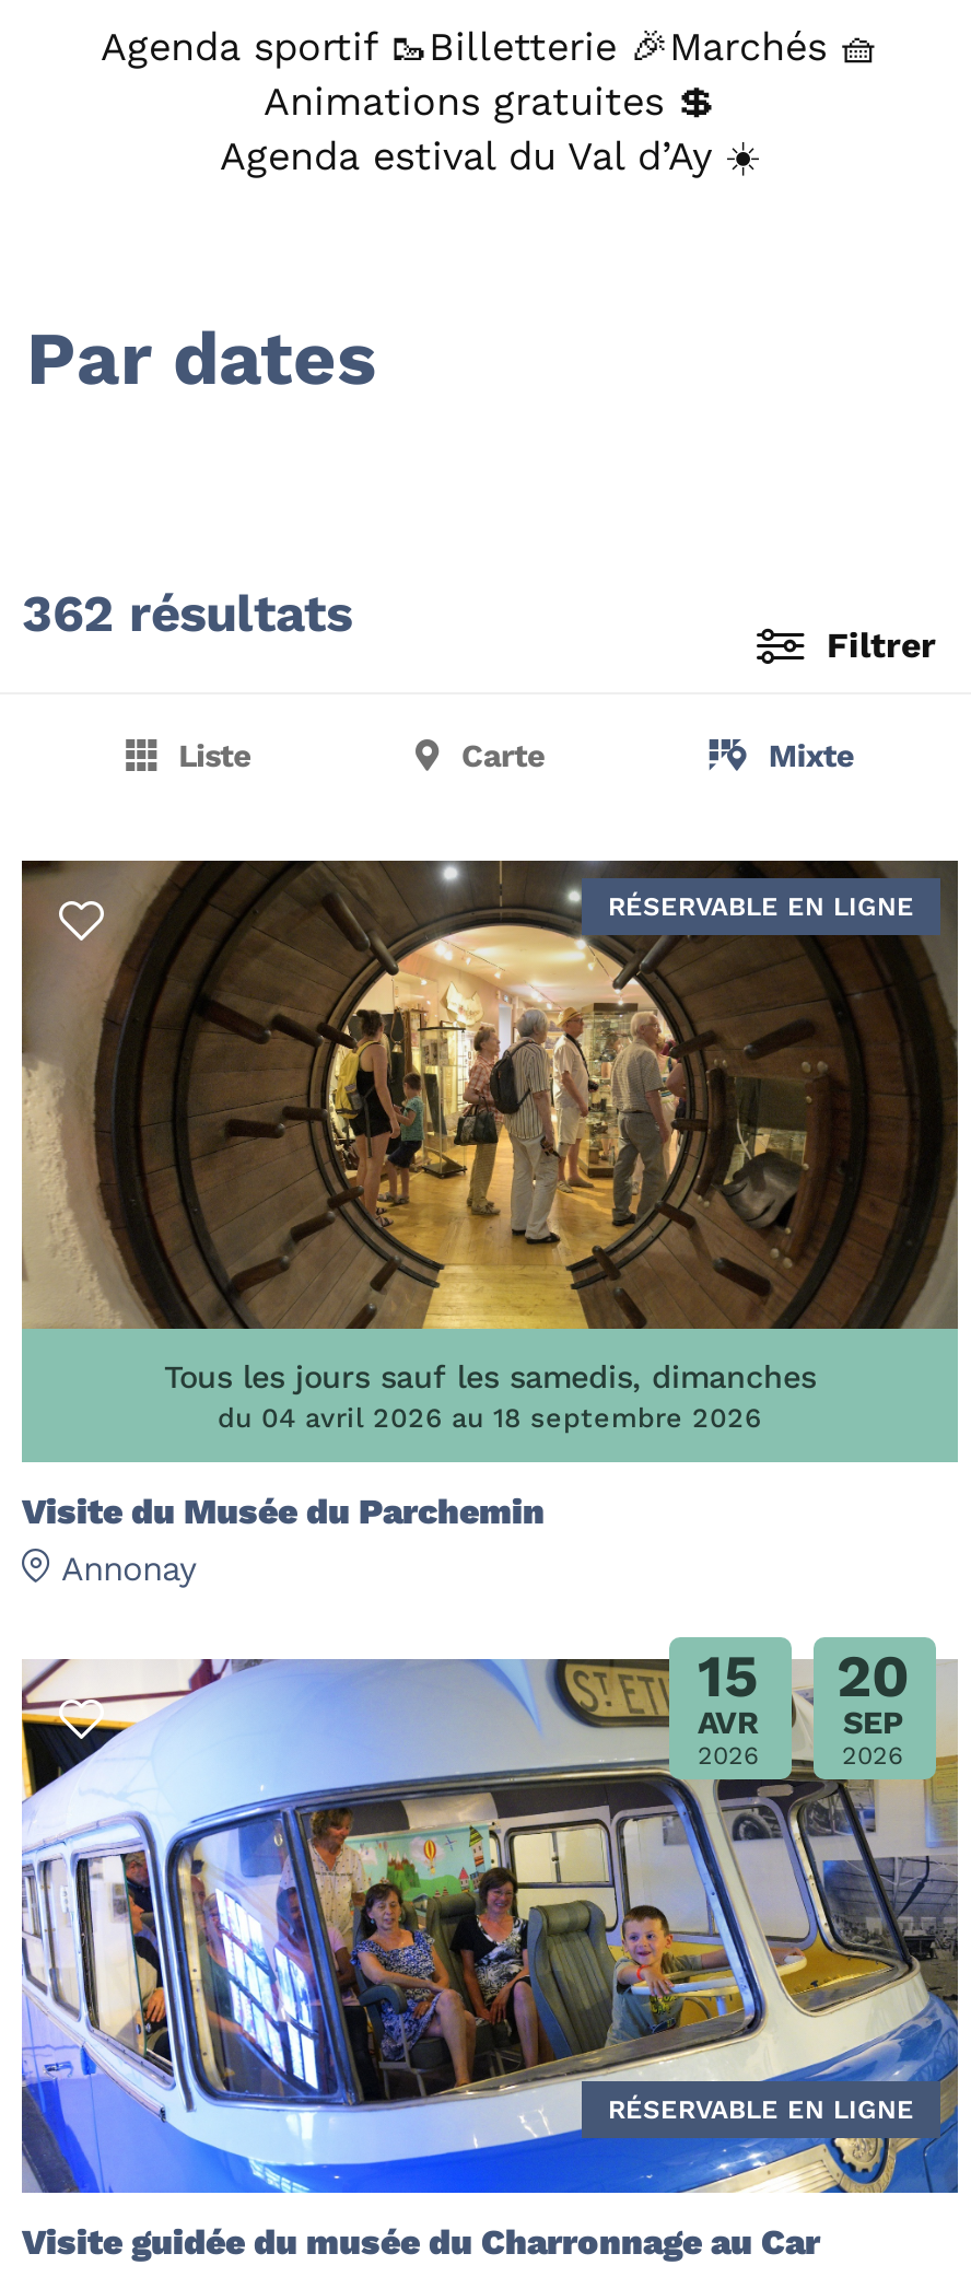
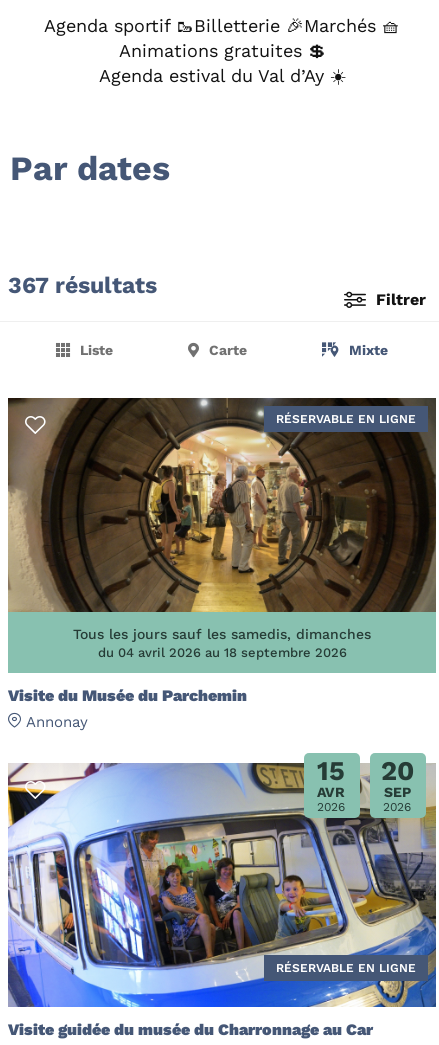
- 362 résultats
+ 367 résultats
